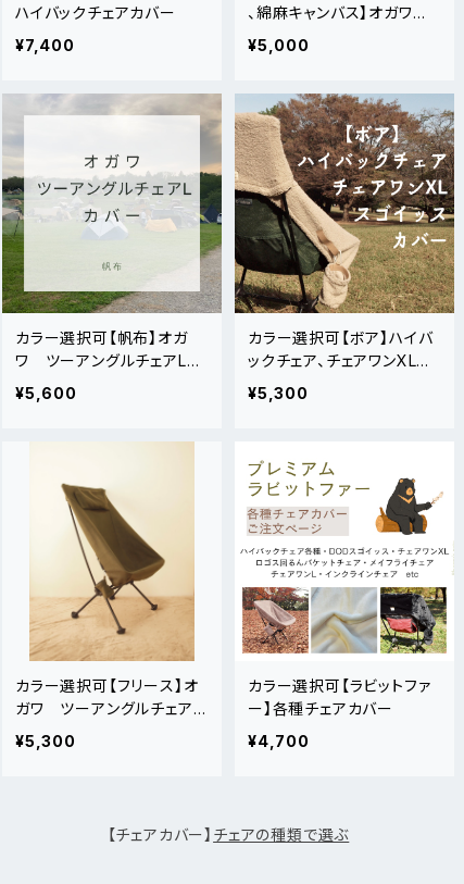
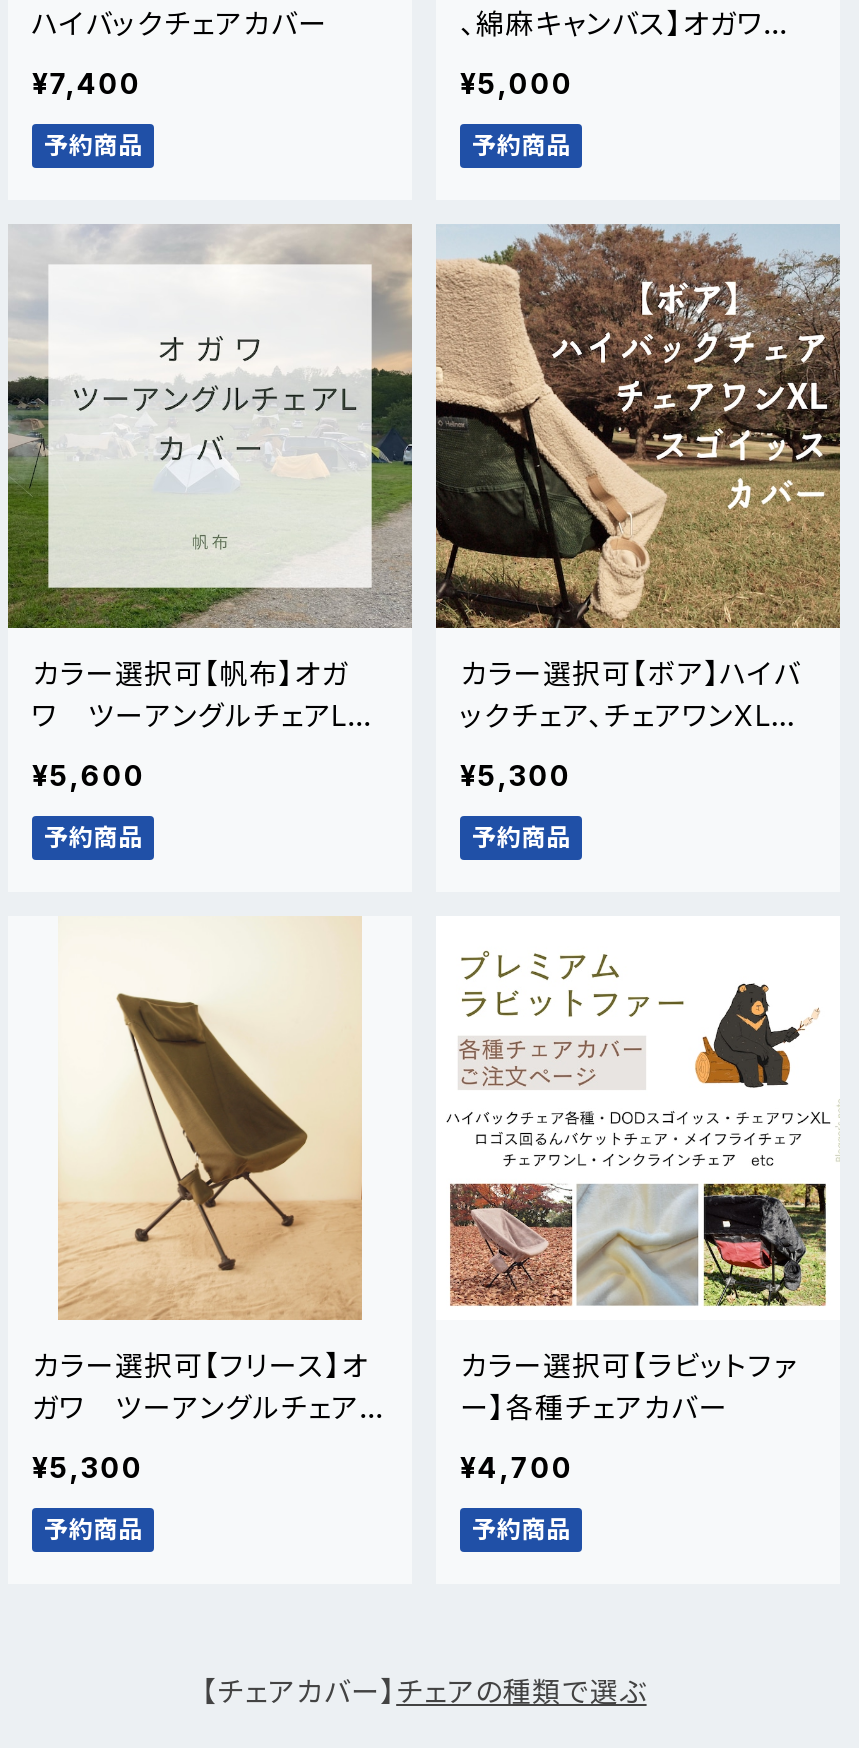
+ 予約商品

+ 予約商品

+ 予約商品

+ 予約商品

+ 予約商品

+ 予約商品
